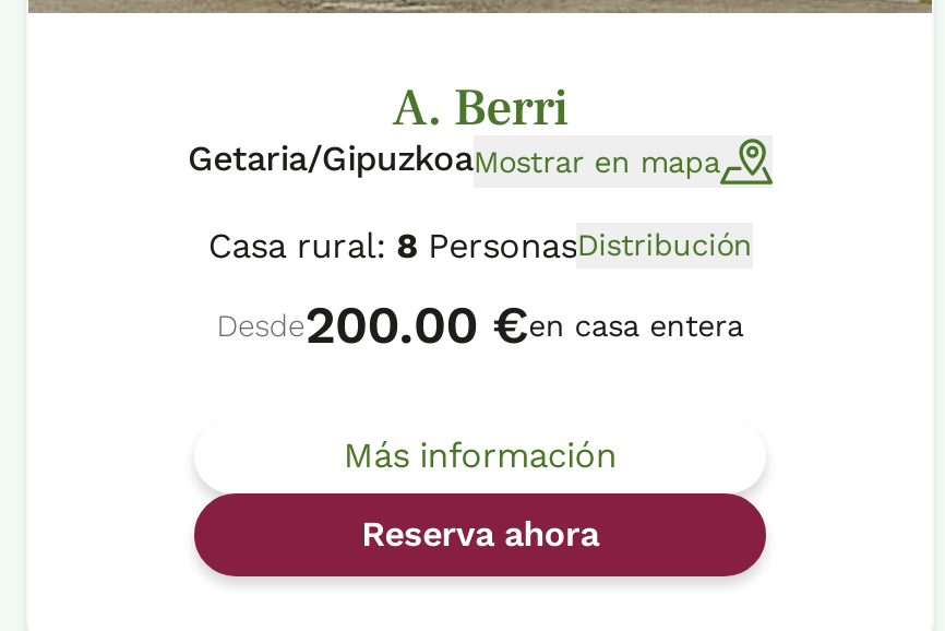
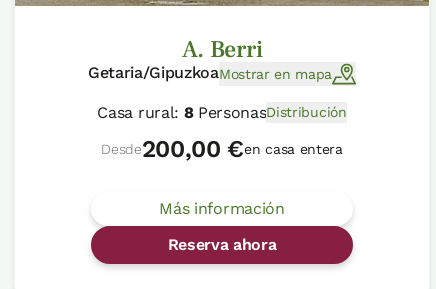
- Desde200.00 €en casa entera
+ Desde200,00 €en casa entera
